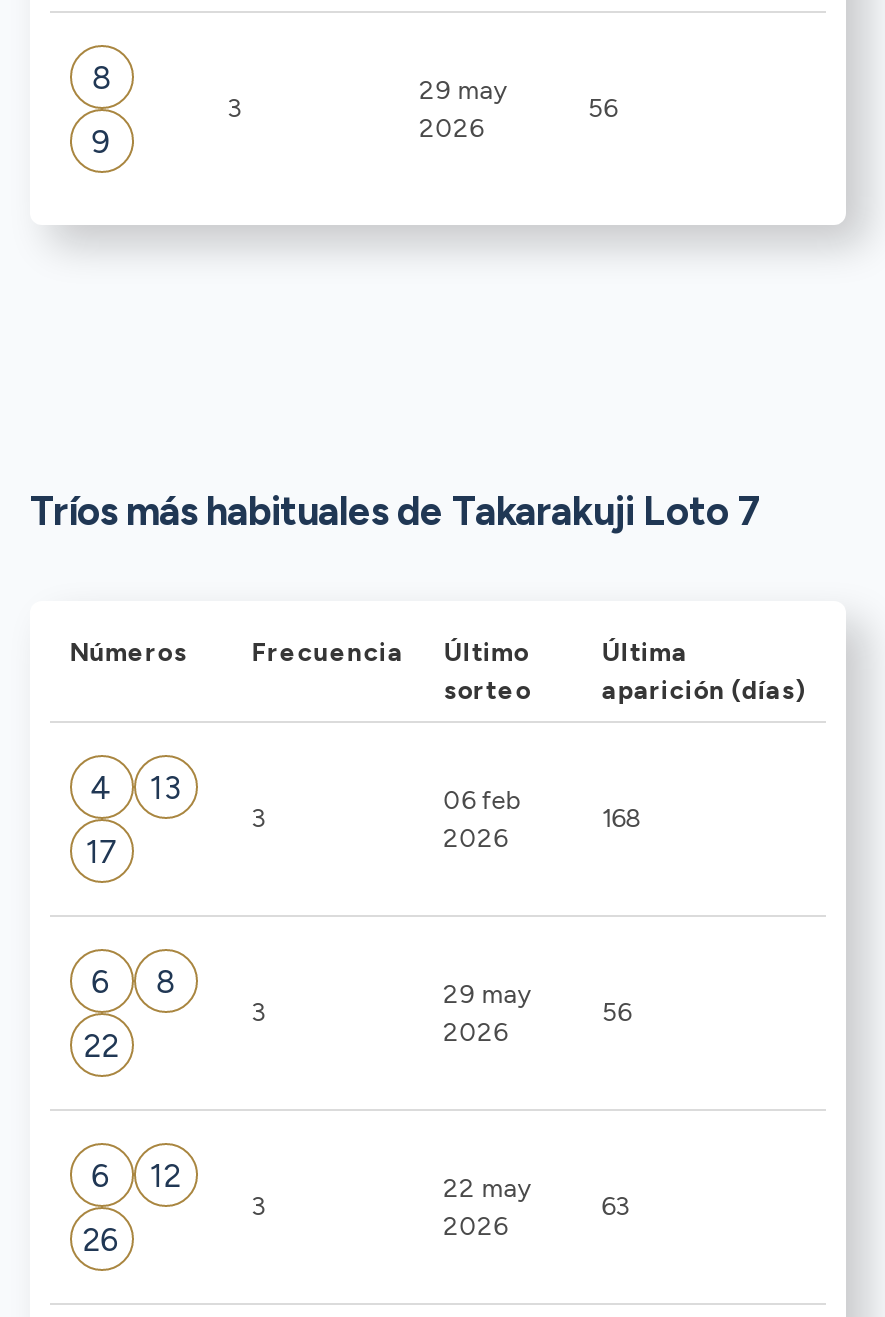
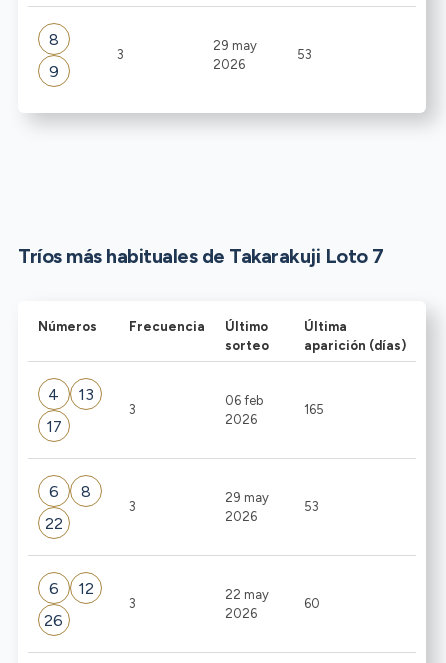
- 56
+ 53

- 168
+ 165

- 56
+ 53

- 63
+ 60
